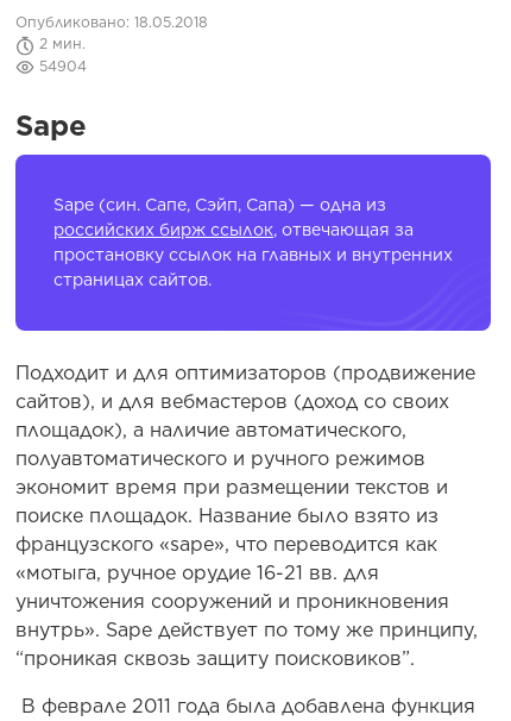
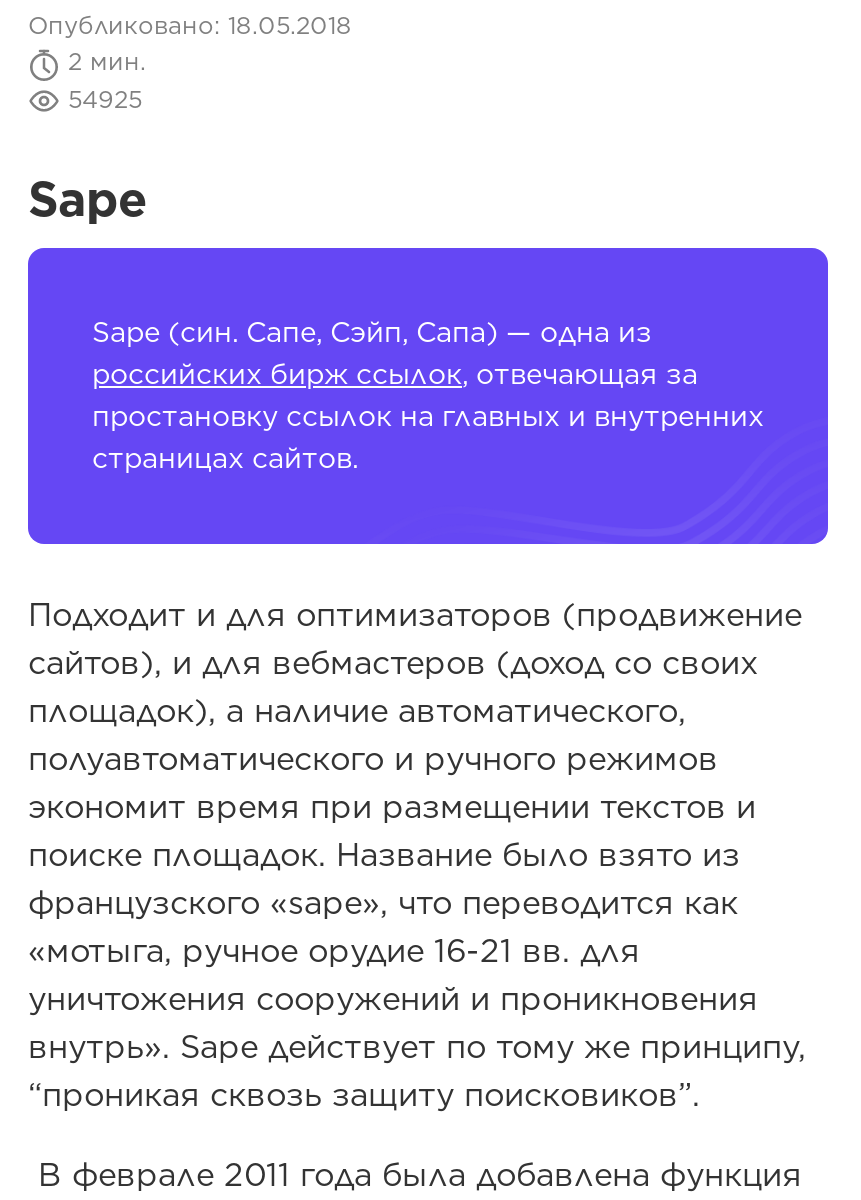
- 54904
+ 54925
